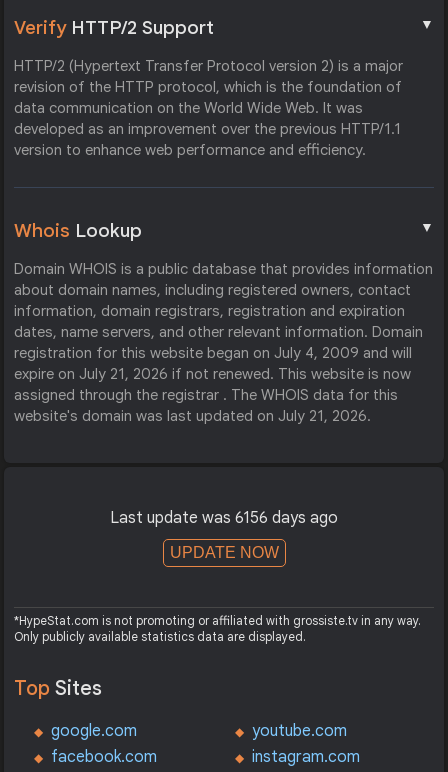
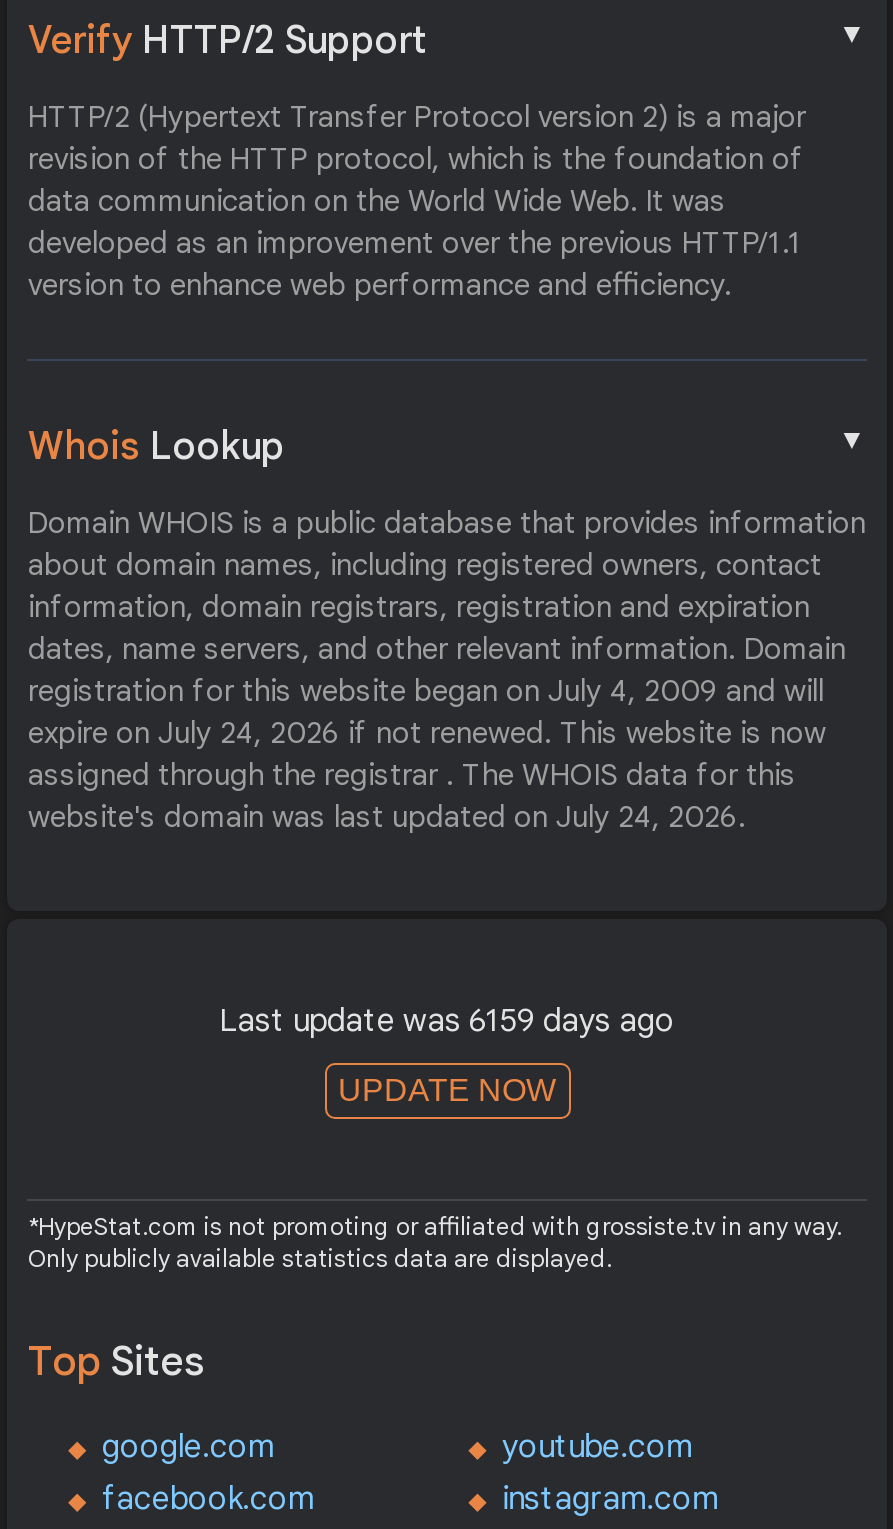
- expire on July 21, 2026 if not renewed. This website is now
+ expire on July 24, 2026 if not renewed. This website is now

- website's domain was last updated on July 21, 2026.
+ website's domain was last updated on July 24, 2026.

- Last update was 6156 days ago
+ Last update was 6159 days ago
